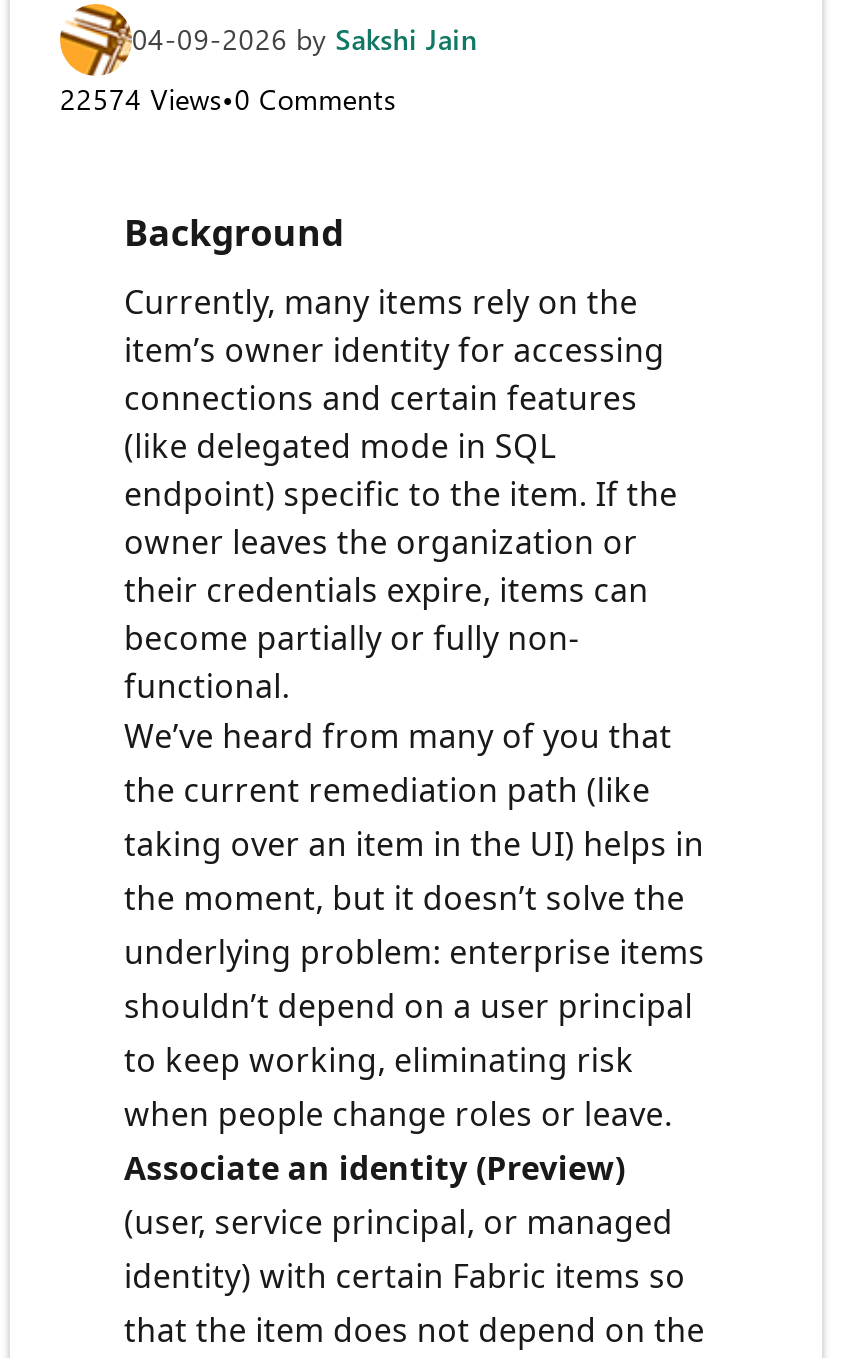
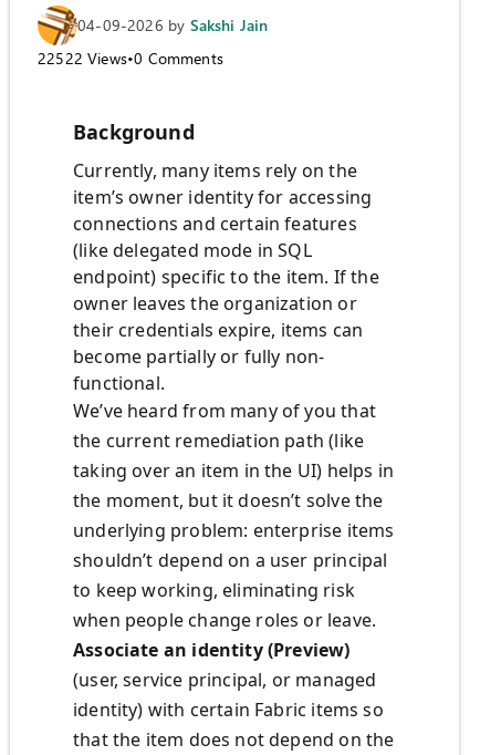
- 22574 Views•0 Comments
+ 22522 Views•0 Comments
